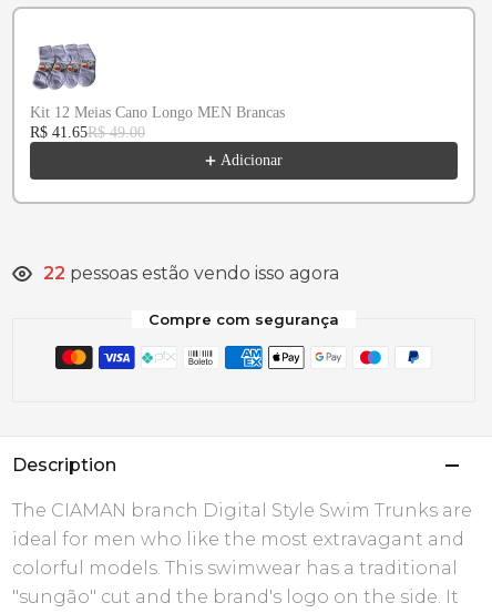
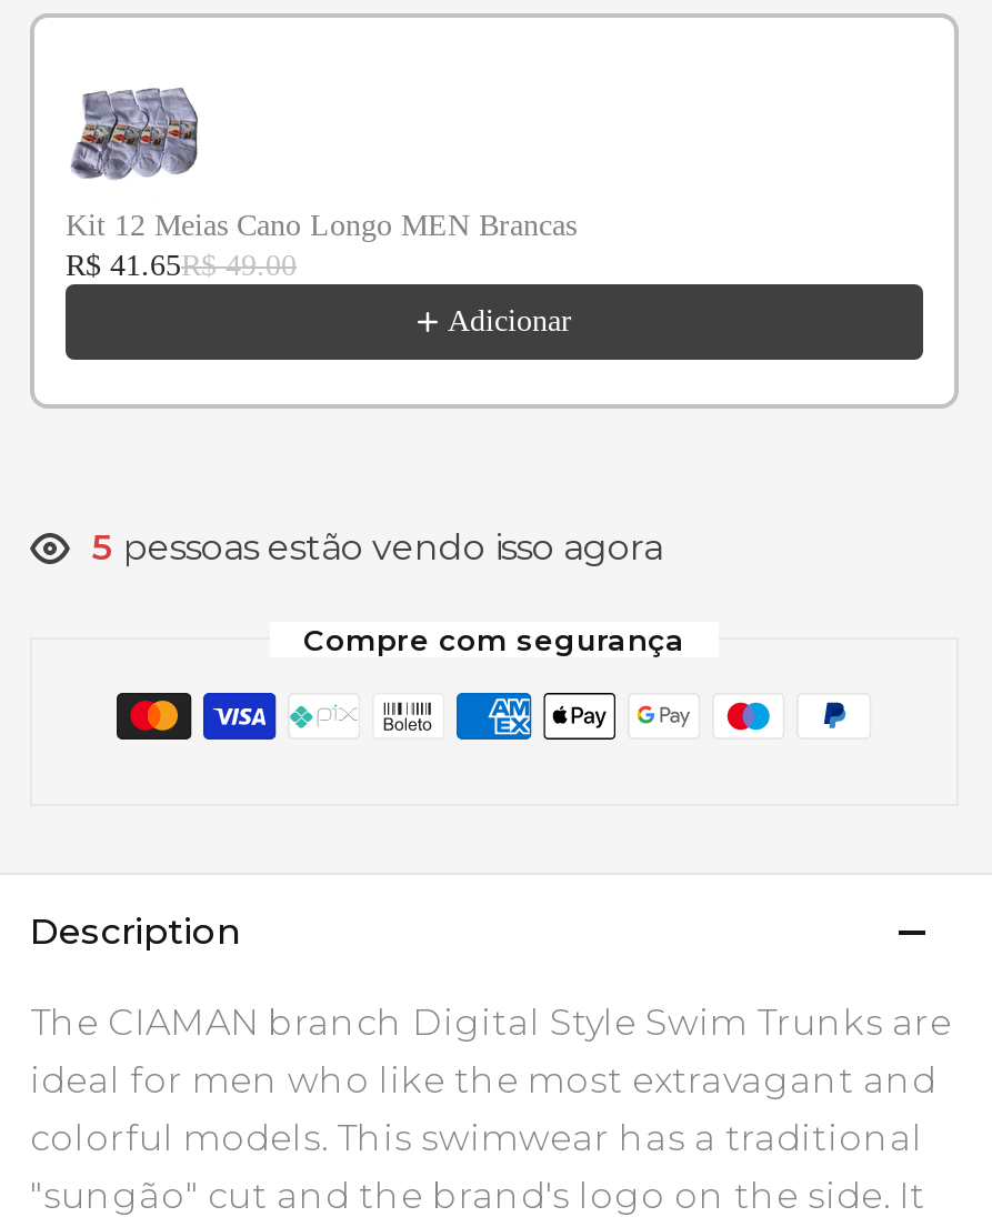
- 22 pessoas estão vendo isso agora
+ 5 pessoas estão vendo isso agora
